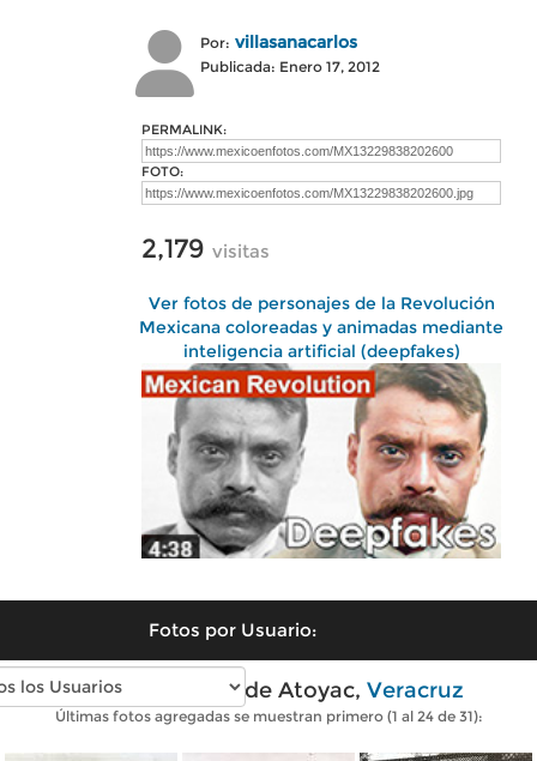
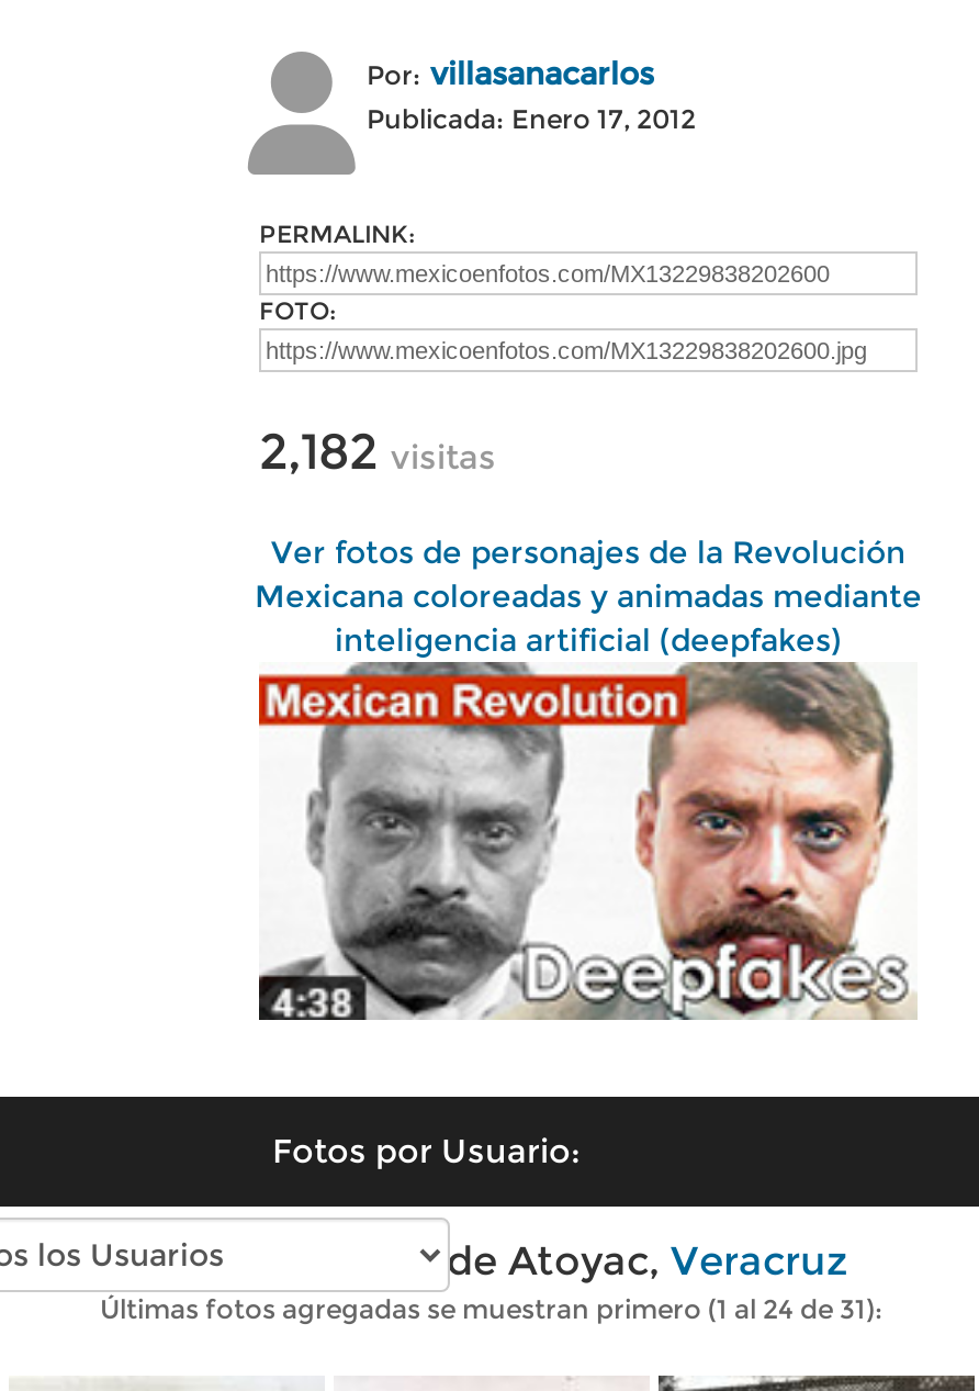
- 2,179 visitas
+ 2,182 visitas
